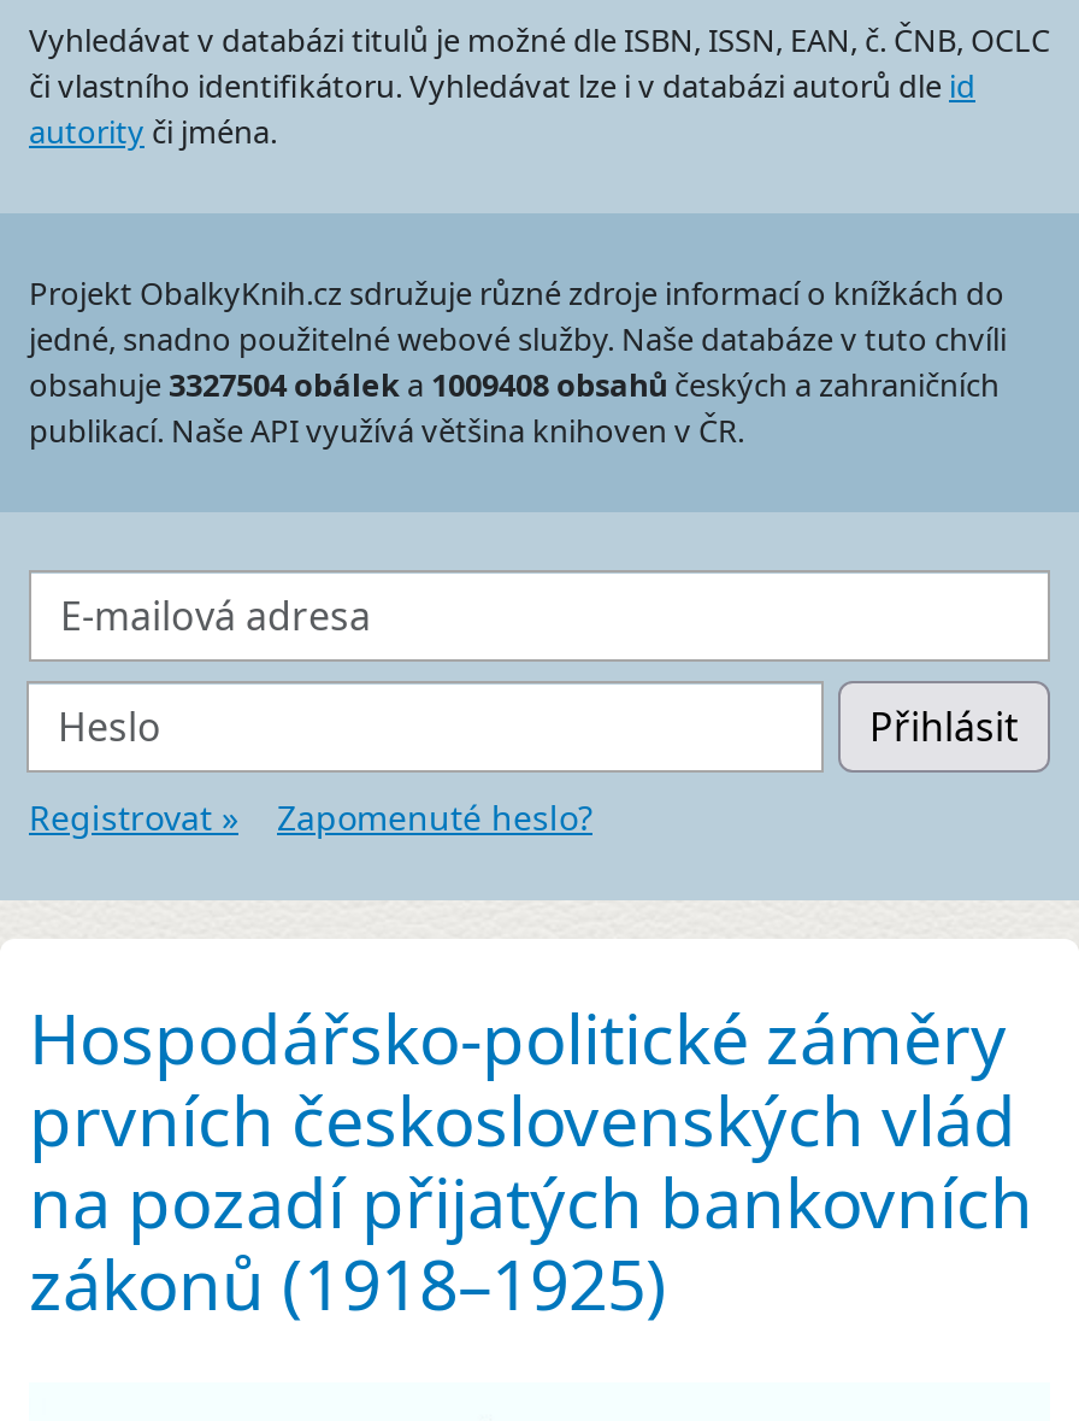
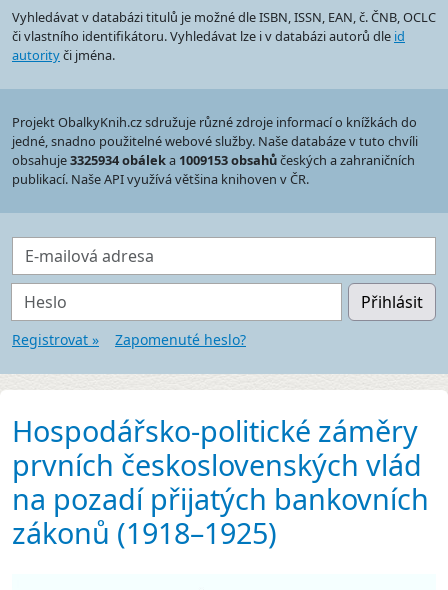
- obsahuje 3327504 obálek a 1009408 obsahů českých a zahraničních
+ obsahuje 3325934 obálek a 1009153 obsahů českých a zahraničních
